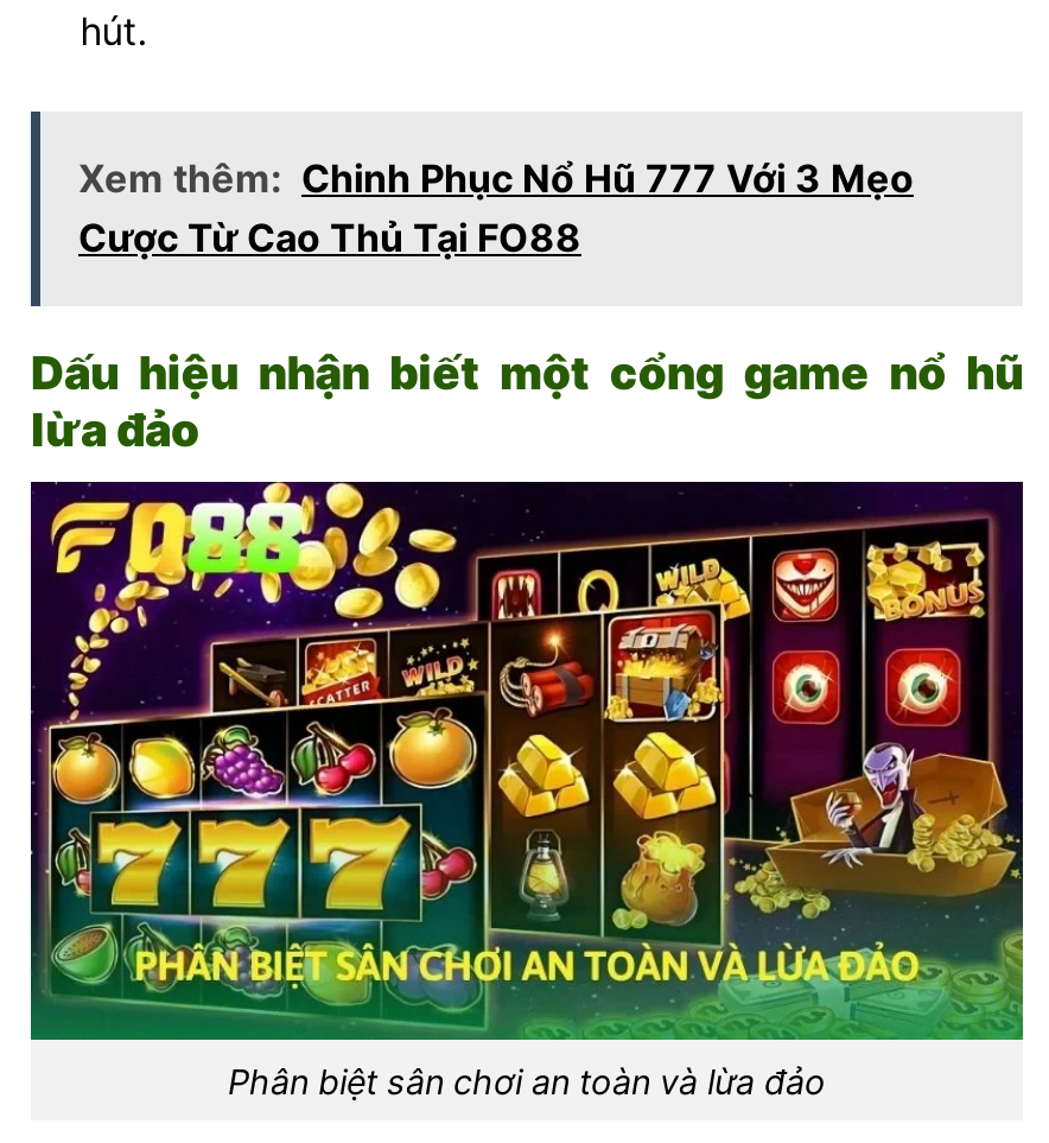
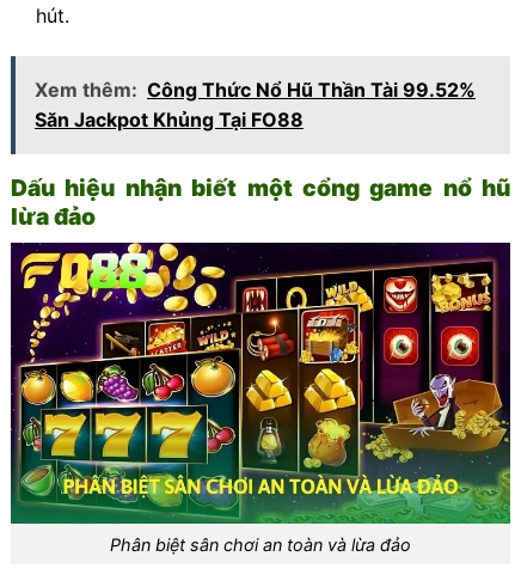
- Xem thêm: Chinh Phục Nổ Hũ 777 Với 3 Mẹo
- Cược Từ Cao Thủ Tại FO88
+ Xem thêm: Công Thức Nổ Hũ Thần Tài 99.52%
+ Săn Jackpot Khủng Tại FO88
